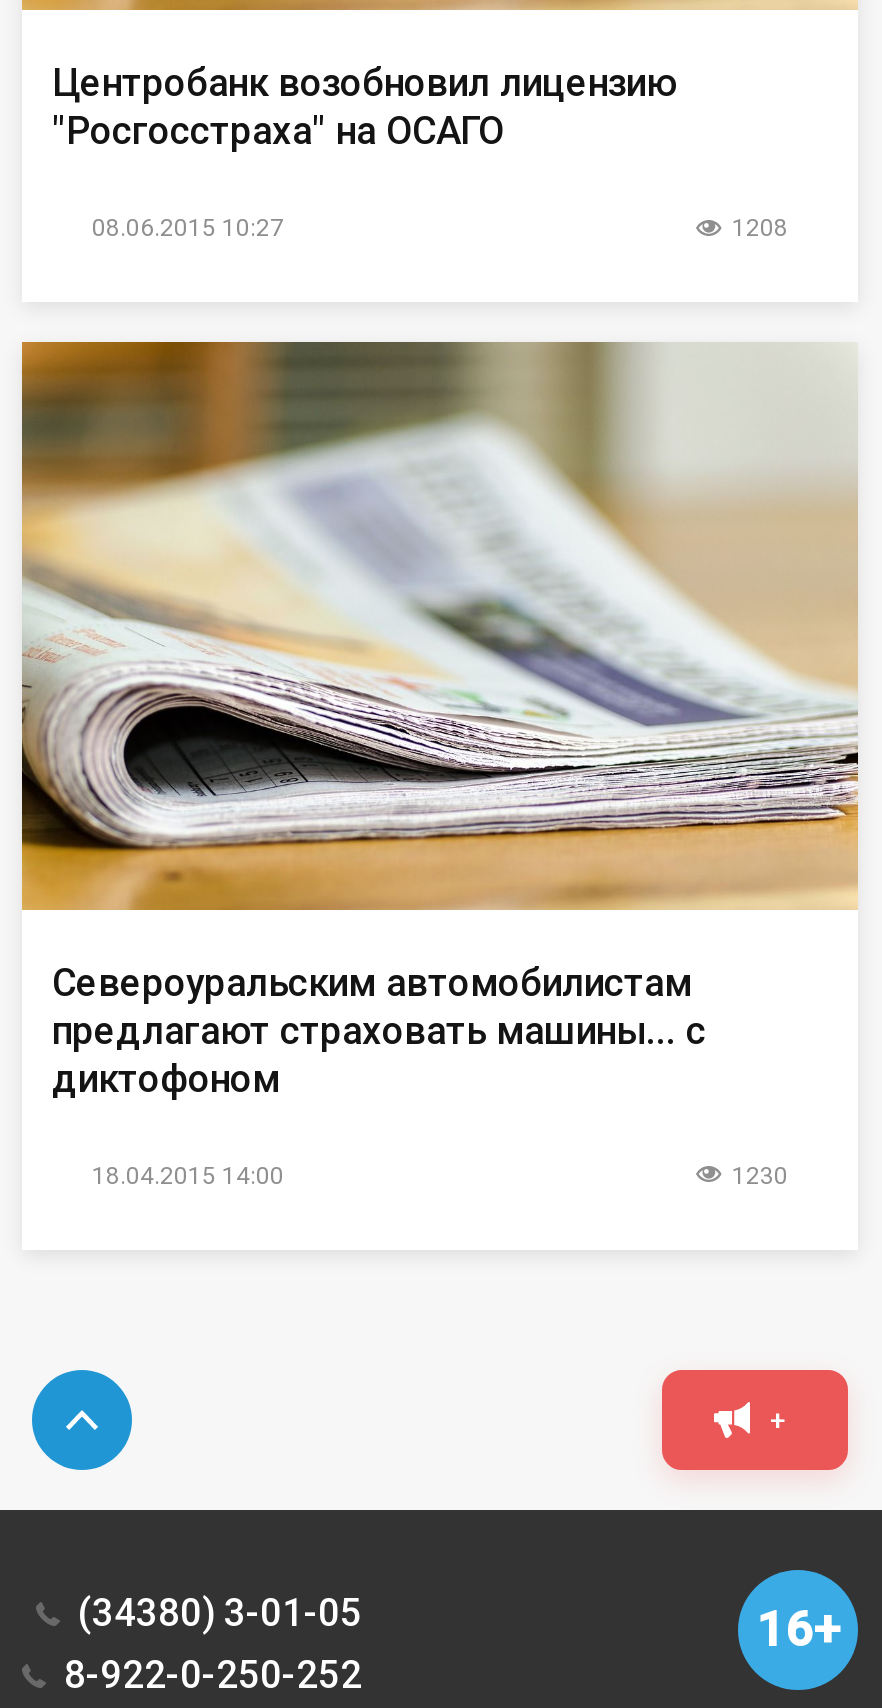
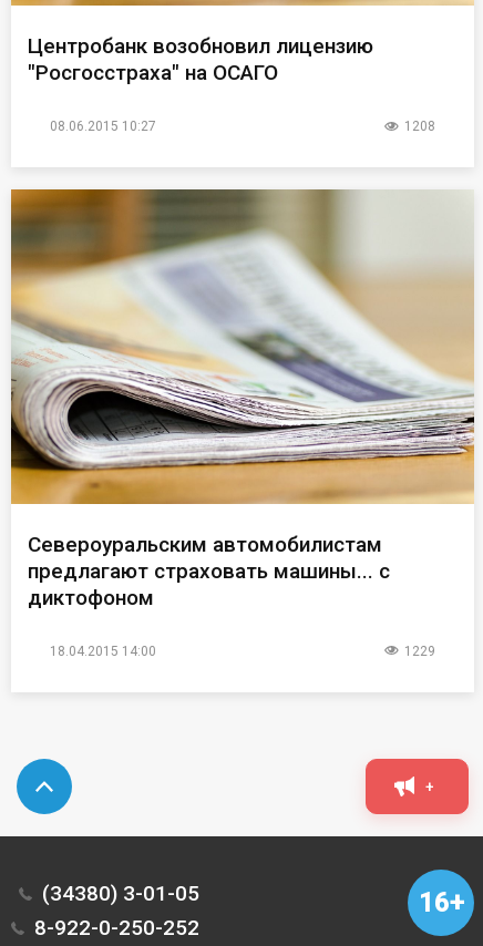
- 1230
+ 1229
